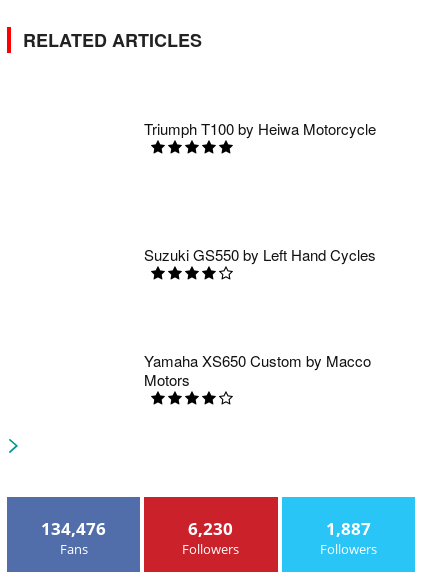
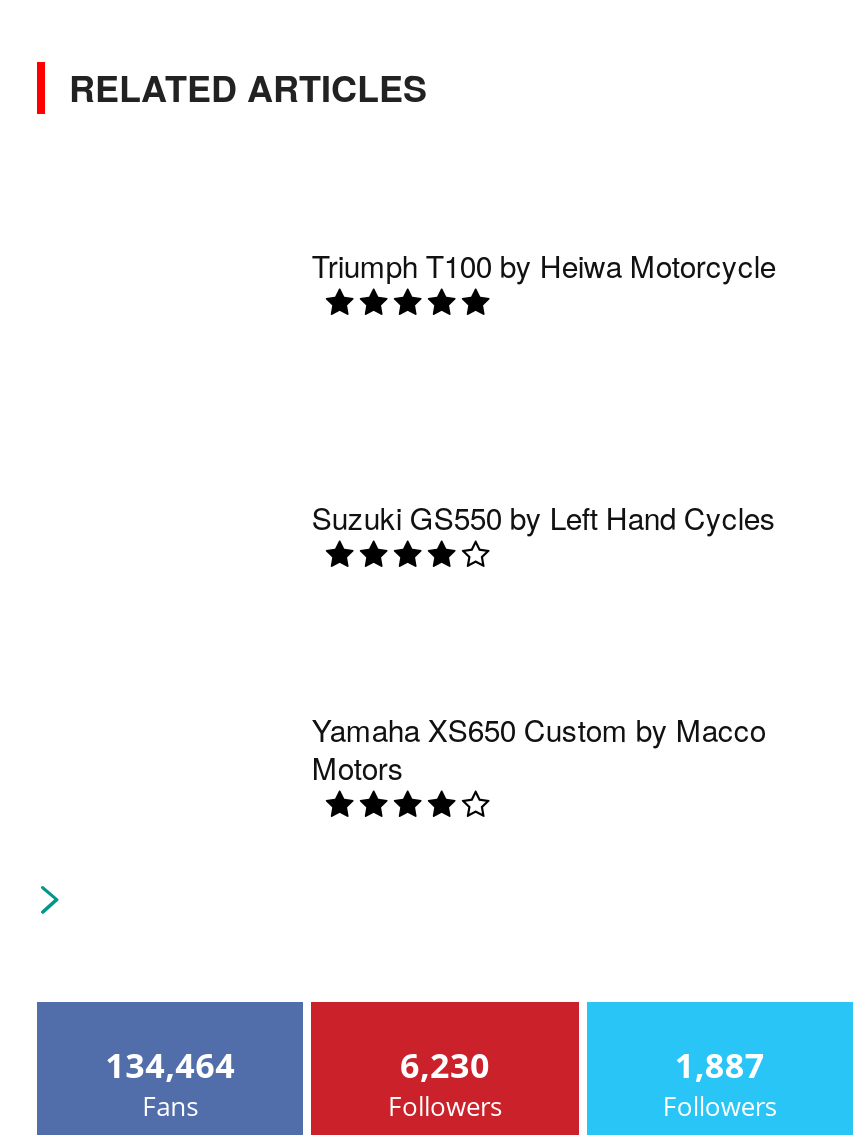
- 134,476
+ 134,464
